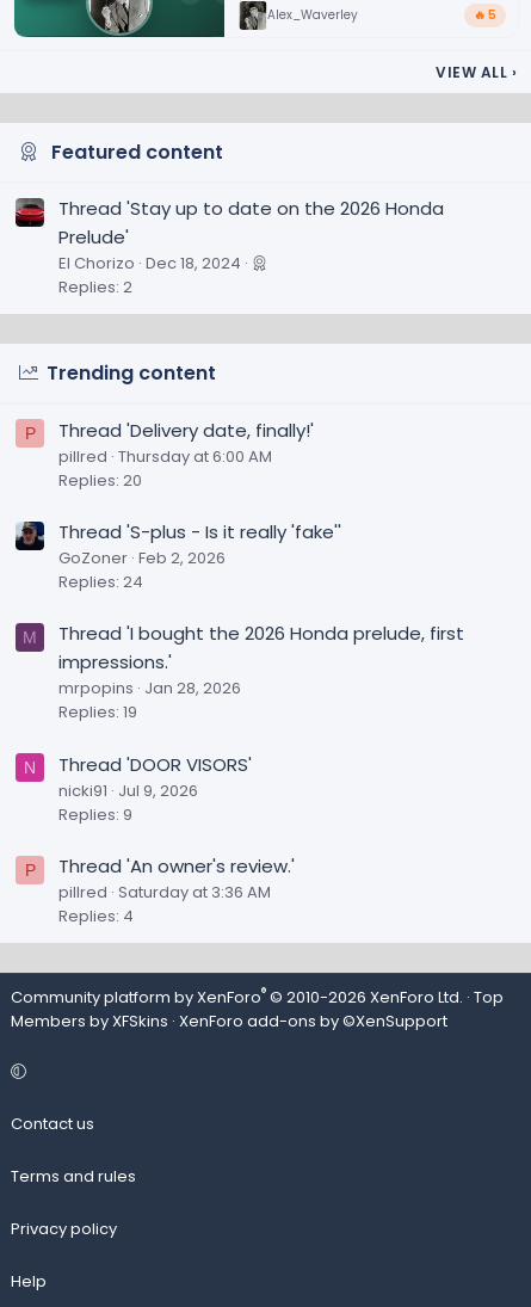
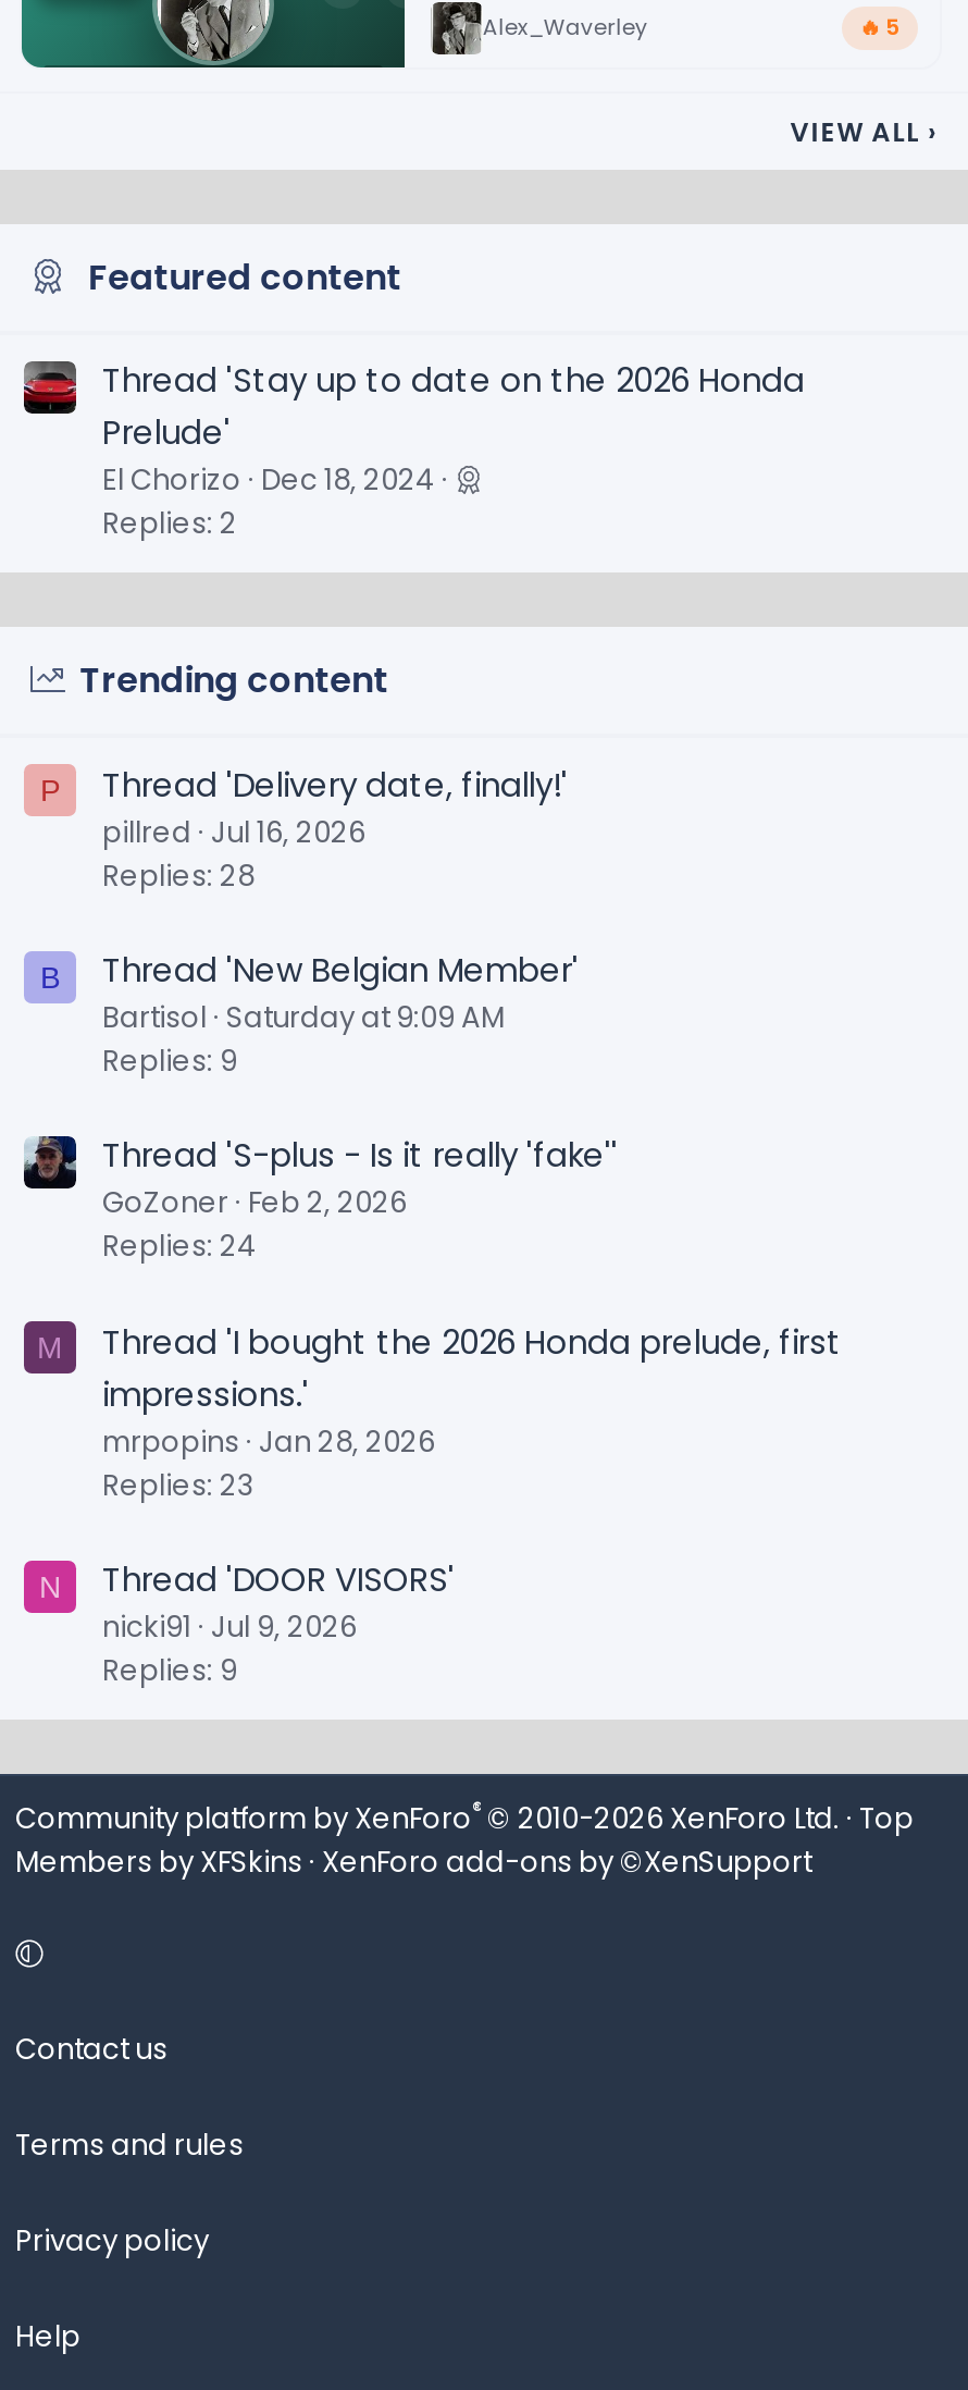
- pillred Thursday at 6:00 AM
- Replies: 20
+ pillred Jul 16, 2026
+ Replies: 28
+ B
+ Thread 'New Belgian Member'
+ Bartisol Saturday at 9:09 AM
+ Replies: 9

moved down: Thread 'S-plus - Is it really 'fake'' | GoZoner Feb 2, 2026 | Replies: 24 | M | Thread 'I bought the 2026 Honda prelude, first | impressions.' | mrpopins Jan 28, 2026

- Replies: 19
+ Replies: 23

moved down: N | Thread 'DOOR VISORS' | nicki91 Jul 9, 2026 | Replies: 9

- P
- Thread 'An owner's review.'
- pillred Saturday at 3:36 AM
- Replies: 4
